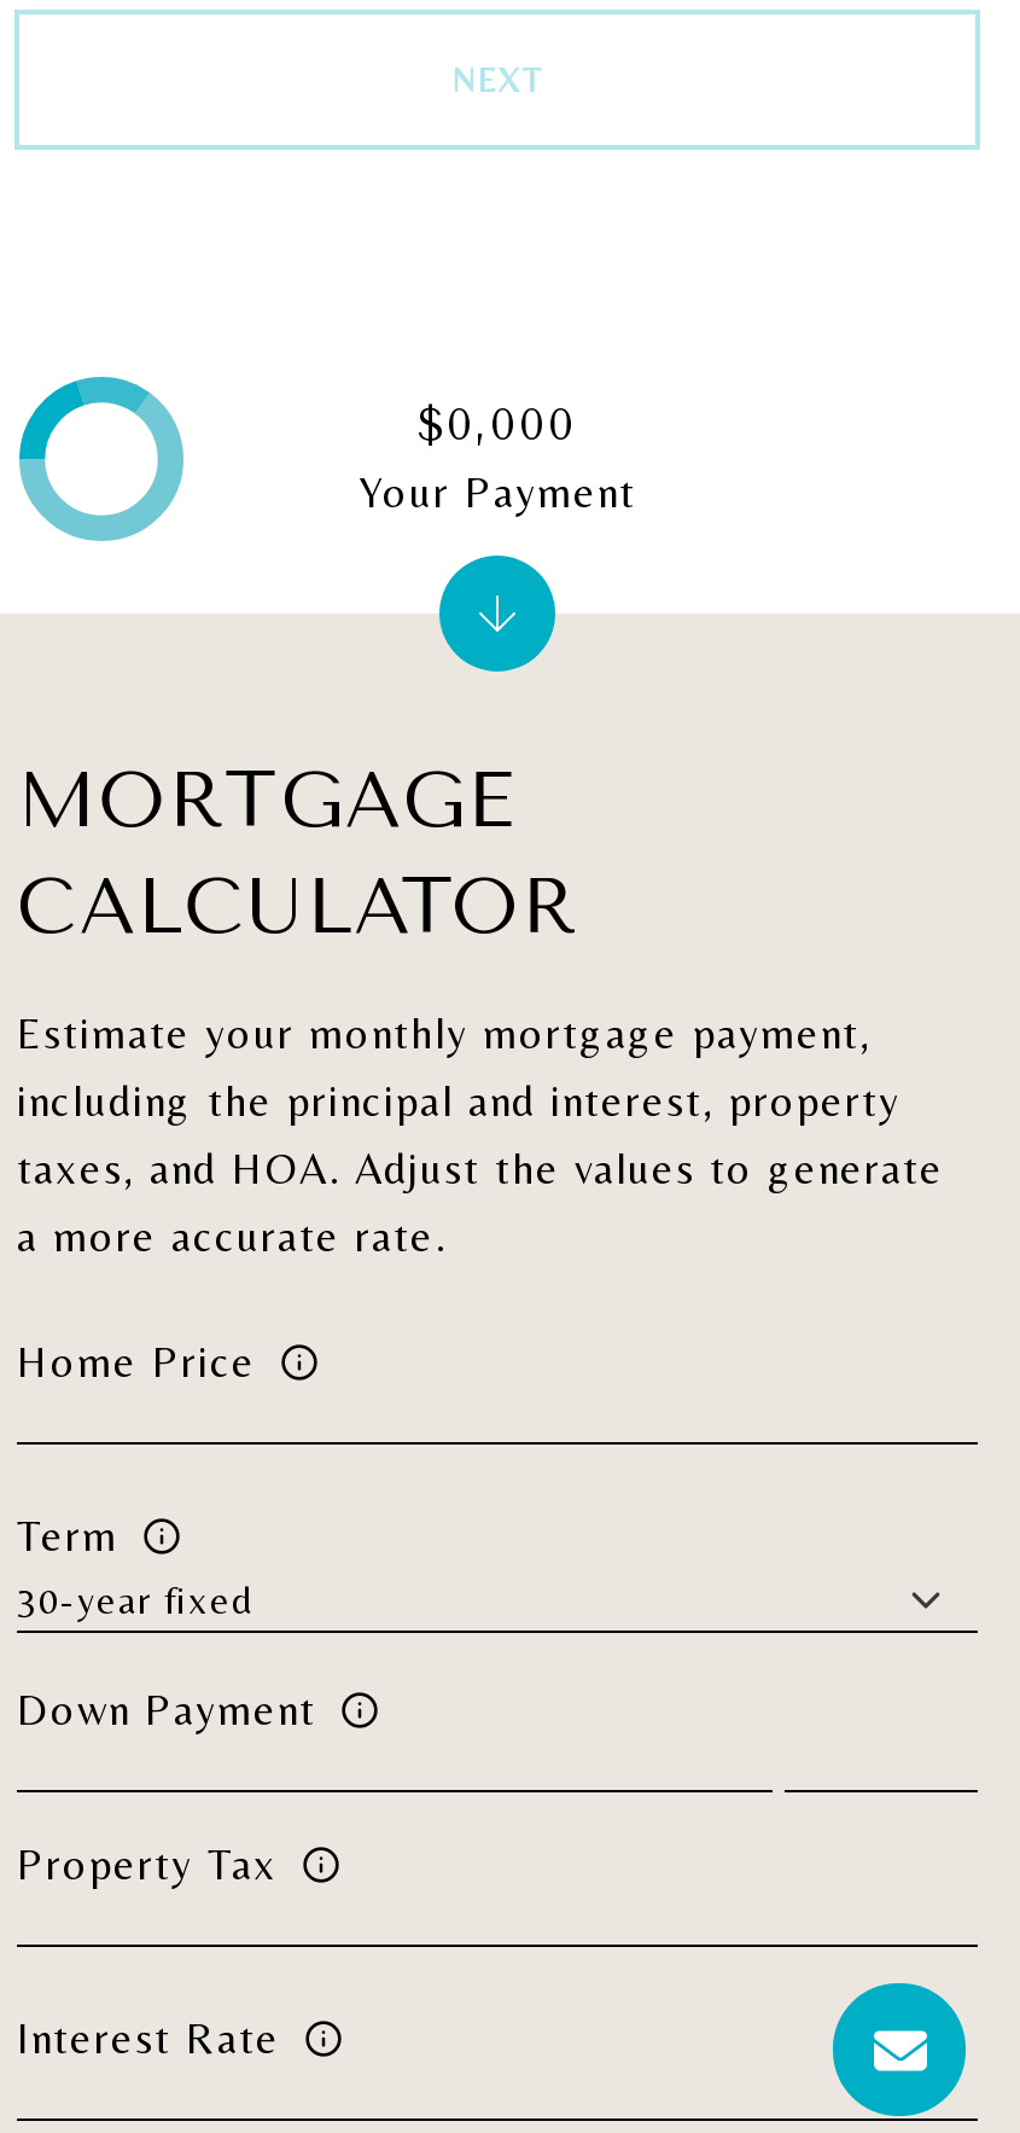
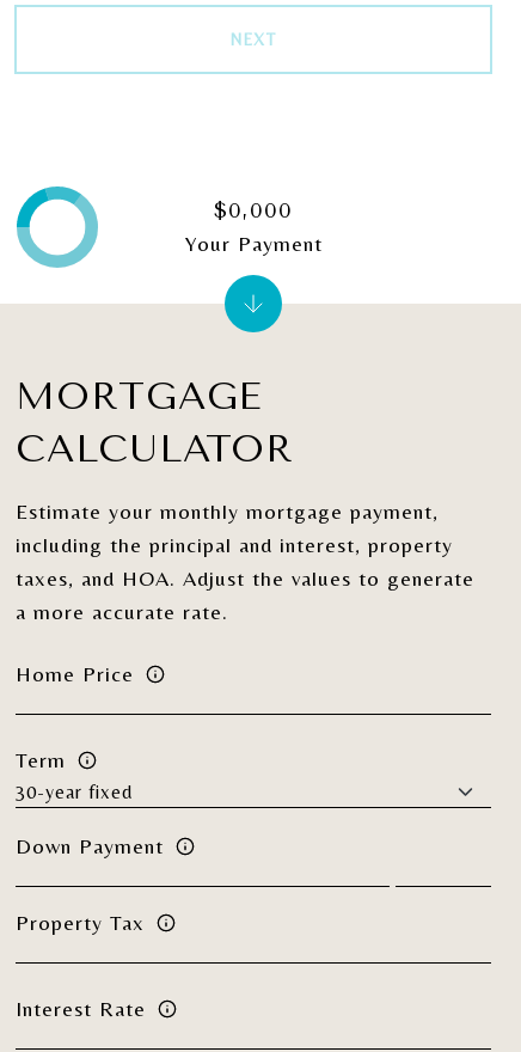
- [image]
